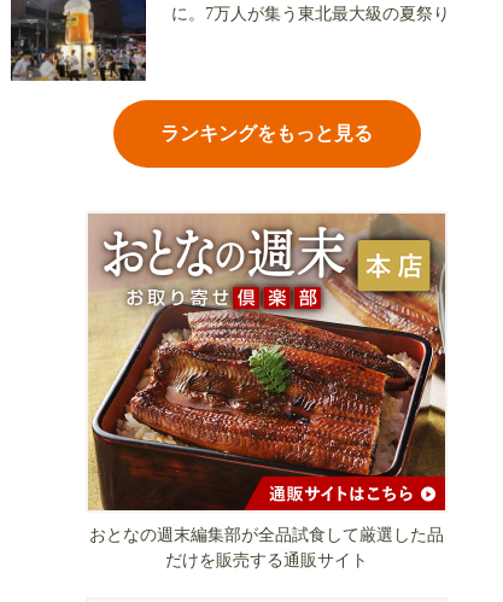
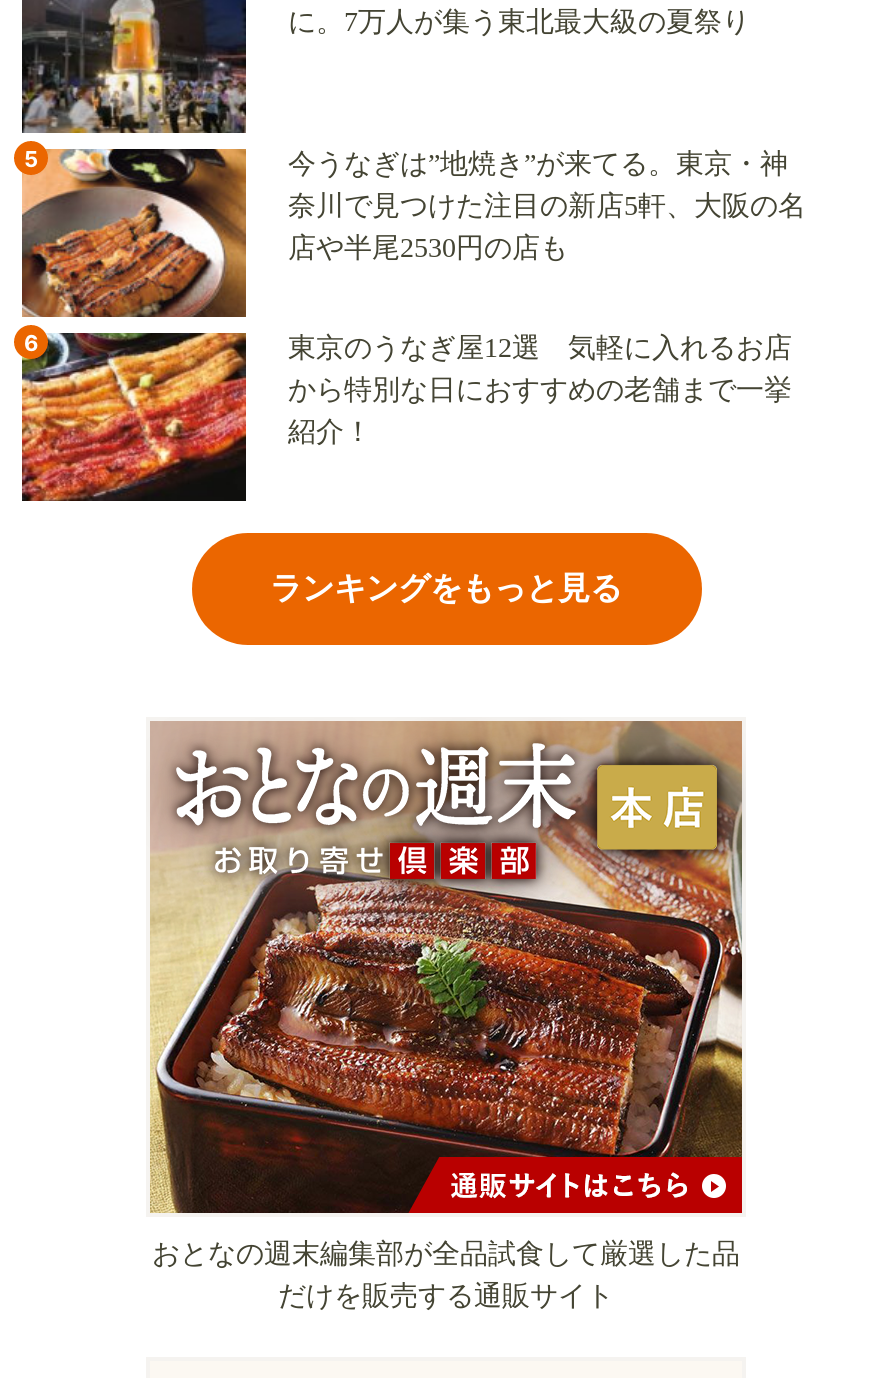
+ [image]
+ 5
+ 今うなぎは”地焼き”が来てる。東京・神
+ 奈川で見つけた注目の新店5軒、大阪の名
+ 店や半尾2530円の店も
+ 6
+ 東京のうなぎ屋12選 気軽に入れるお店
+ から特別な日におすすめの老舗まで一挙
+ 紹介！
